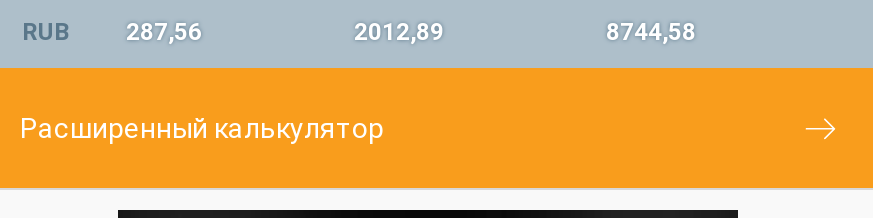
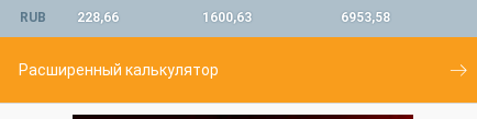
- RUB 287,56
+ RUB 228,66

- 2012,89
+ 1600,63

- 8744,58
+ 6953,58
